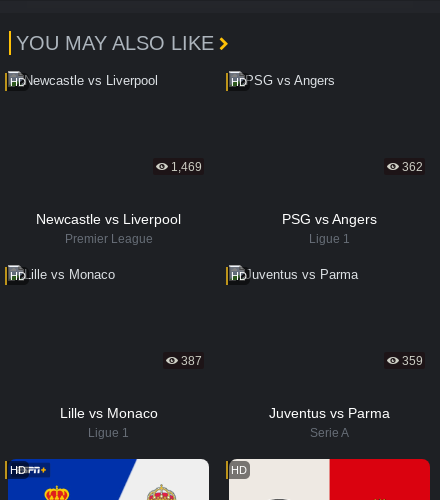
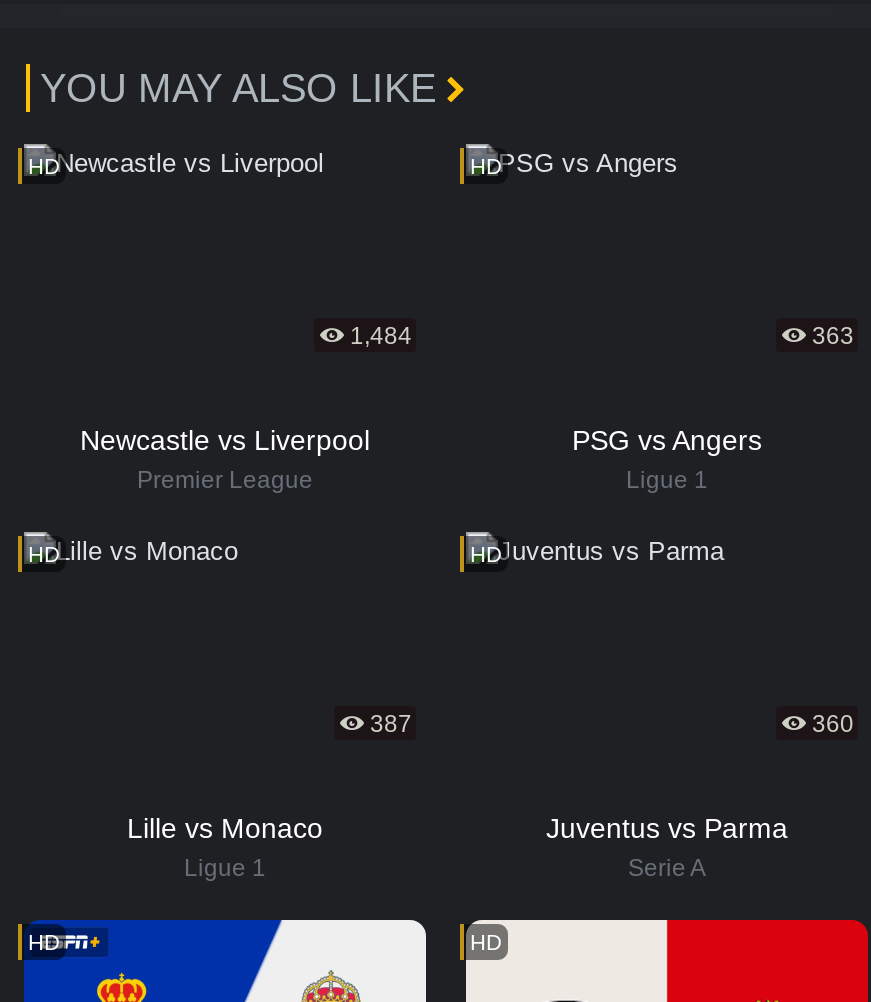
- 1,469
+ 1,484

- 362
+ 363

- 359
+ 360
